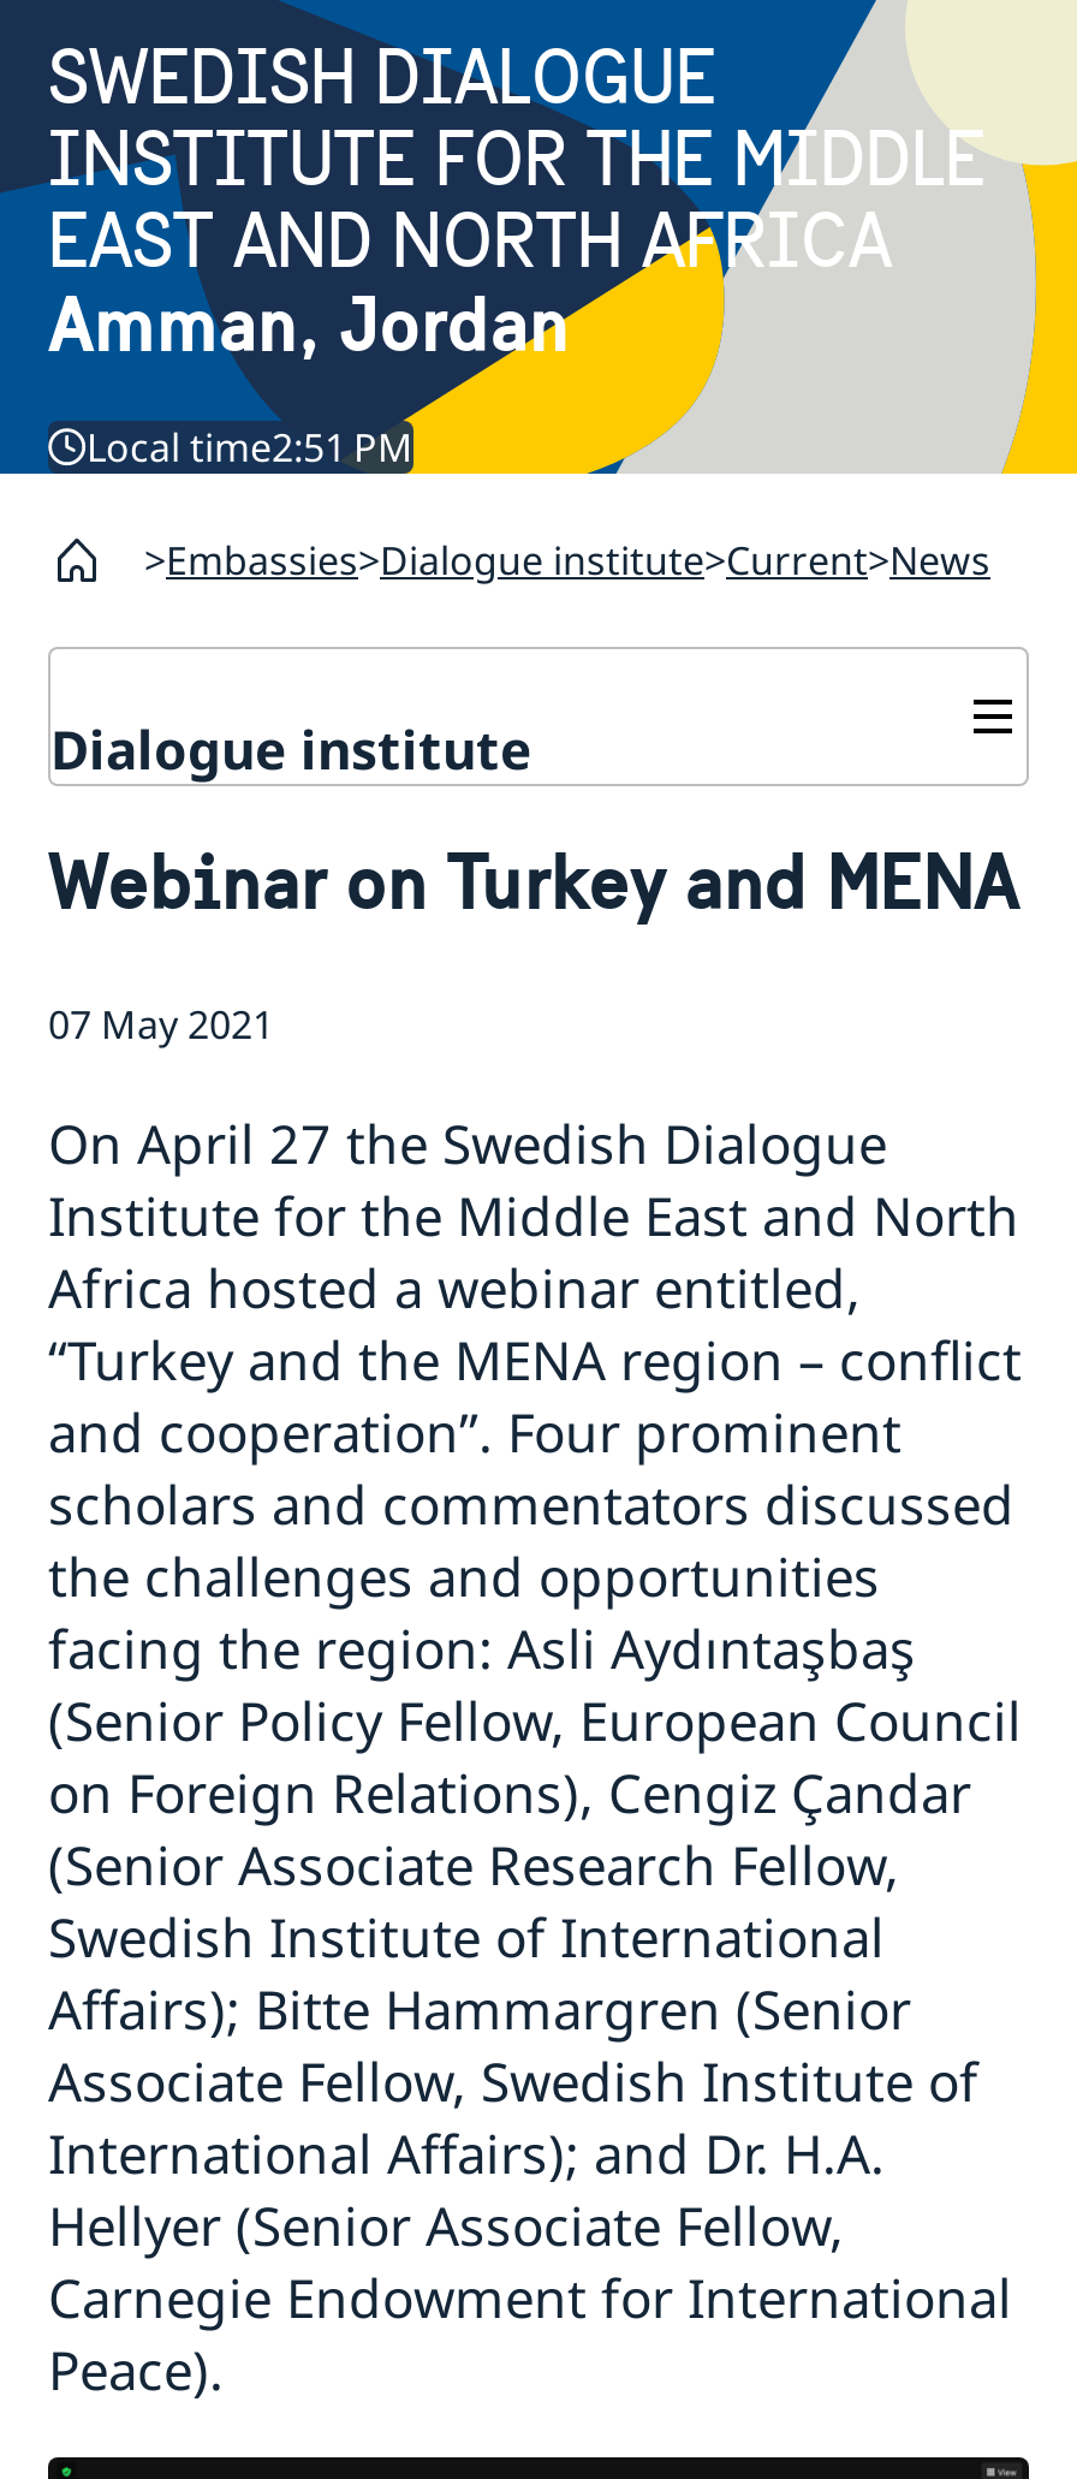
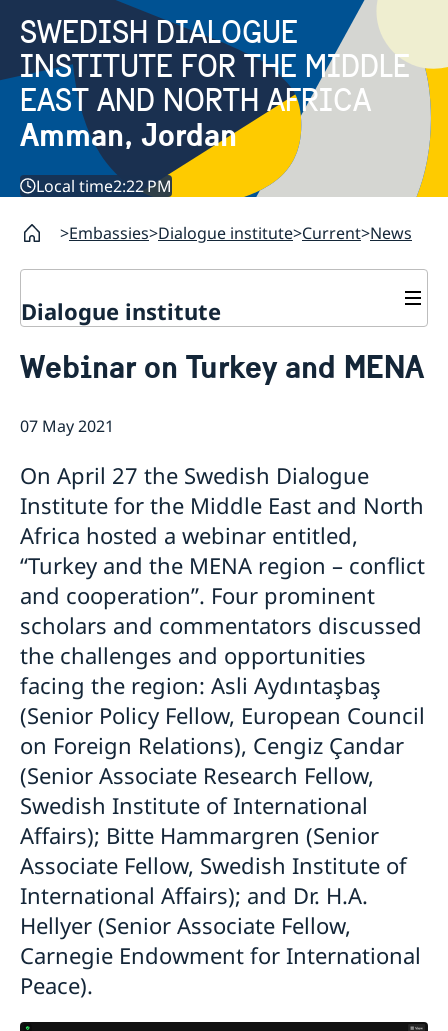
- Local time2:51 PM
+ Local time2:22 PM
